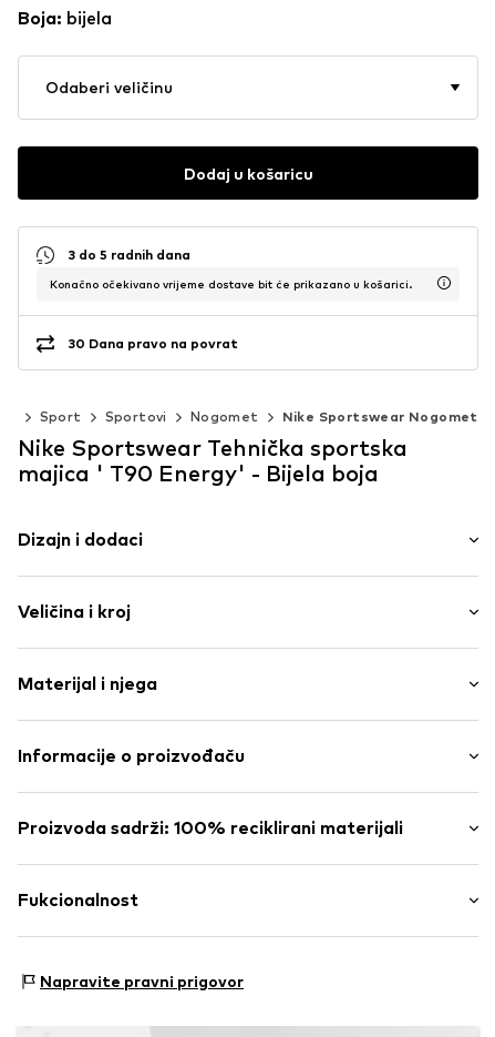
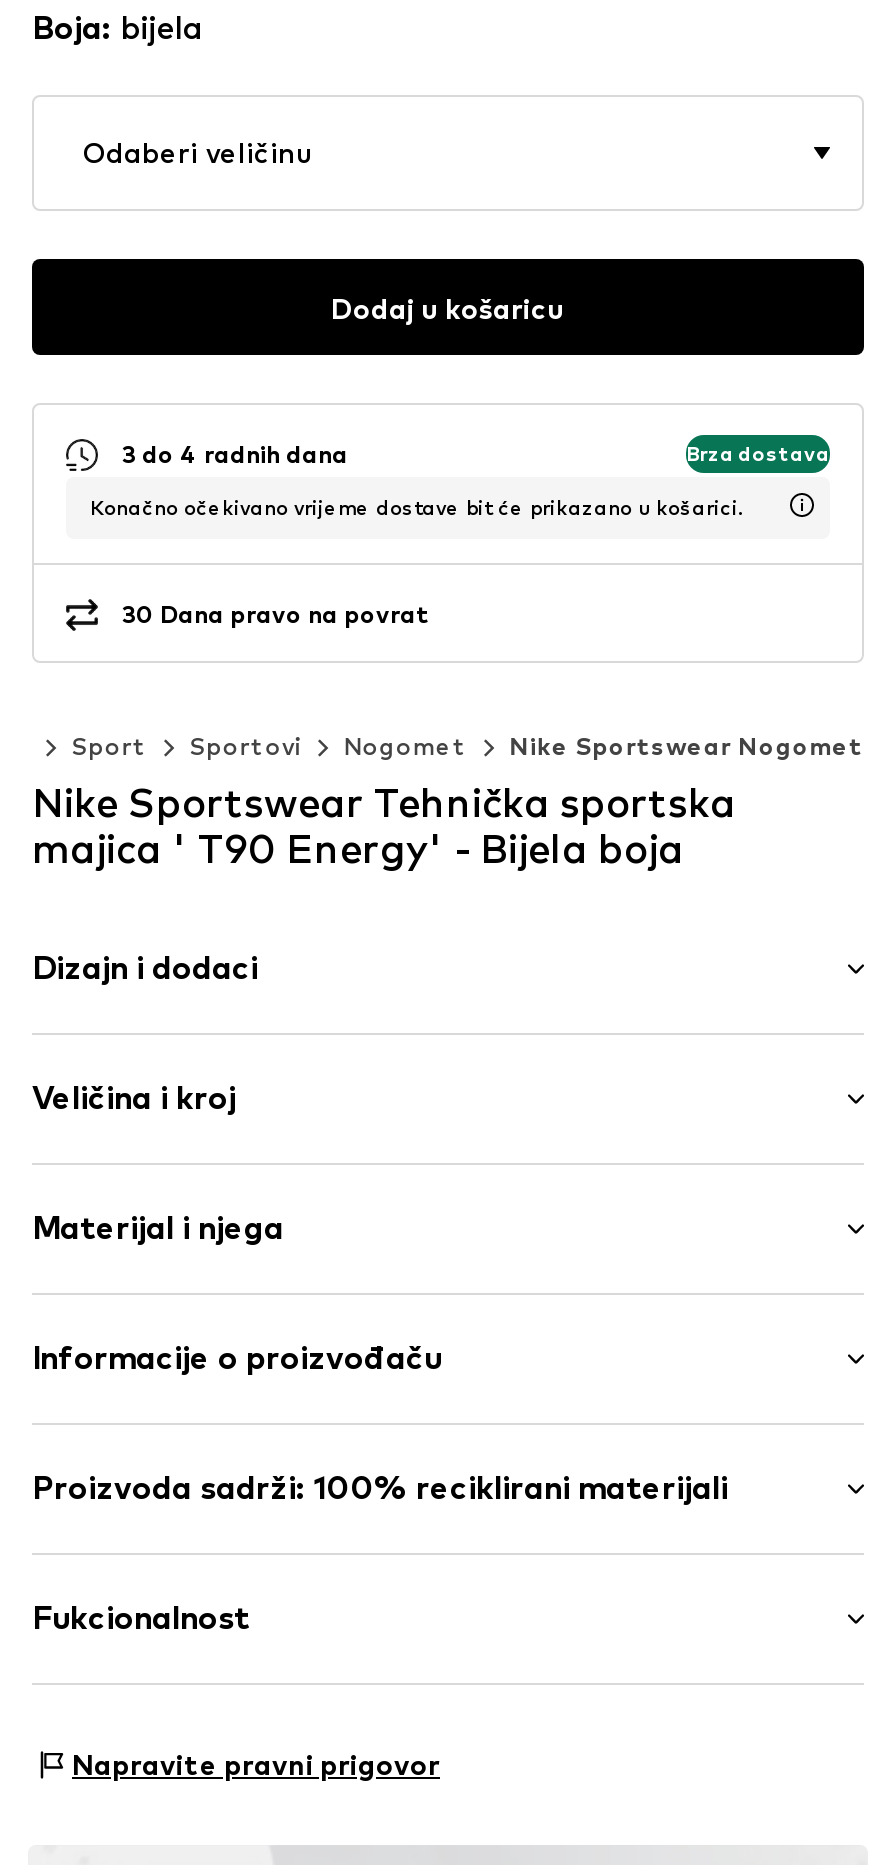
- 3 do 5 radnih dana
+ 3 do 4 radnih dana
+ Brza dostava
